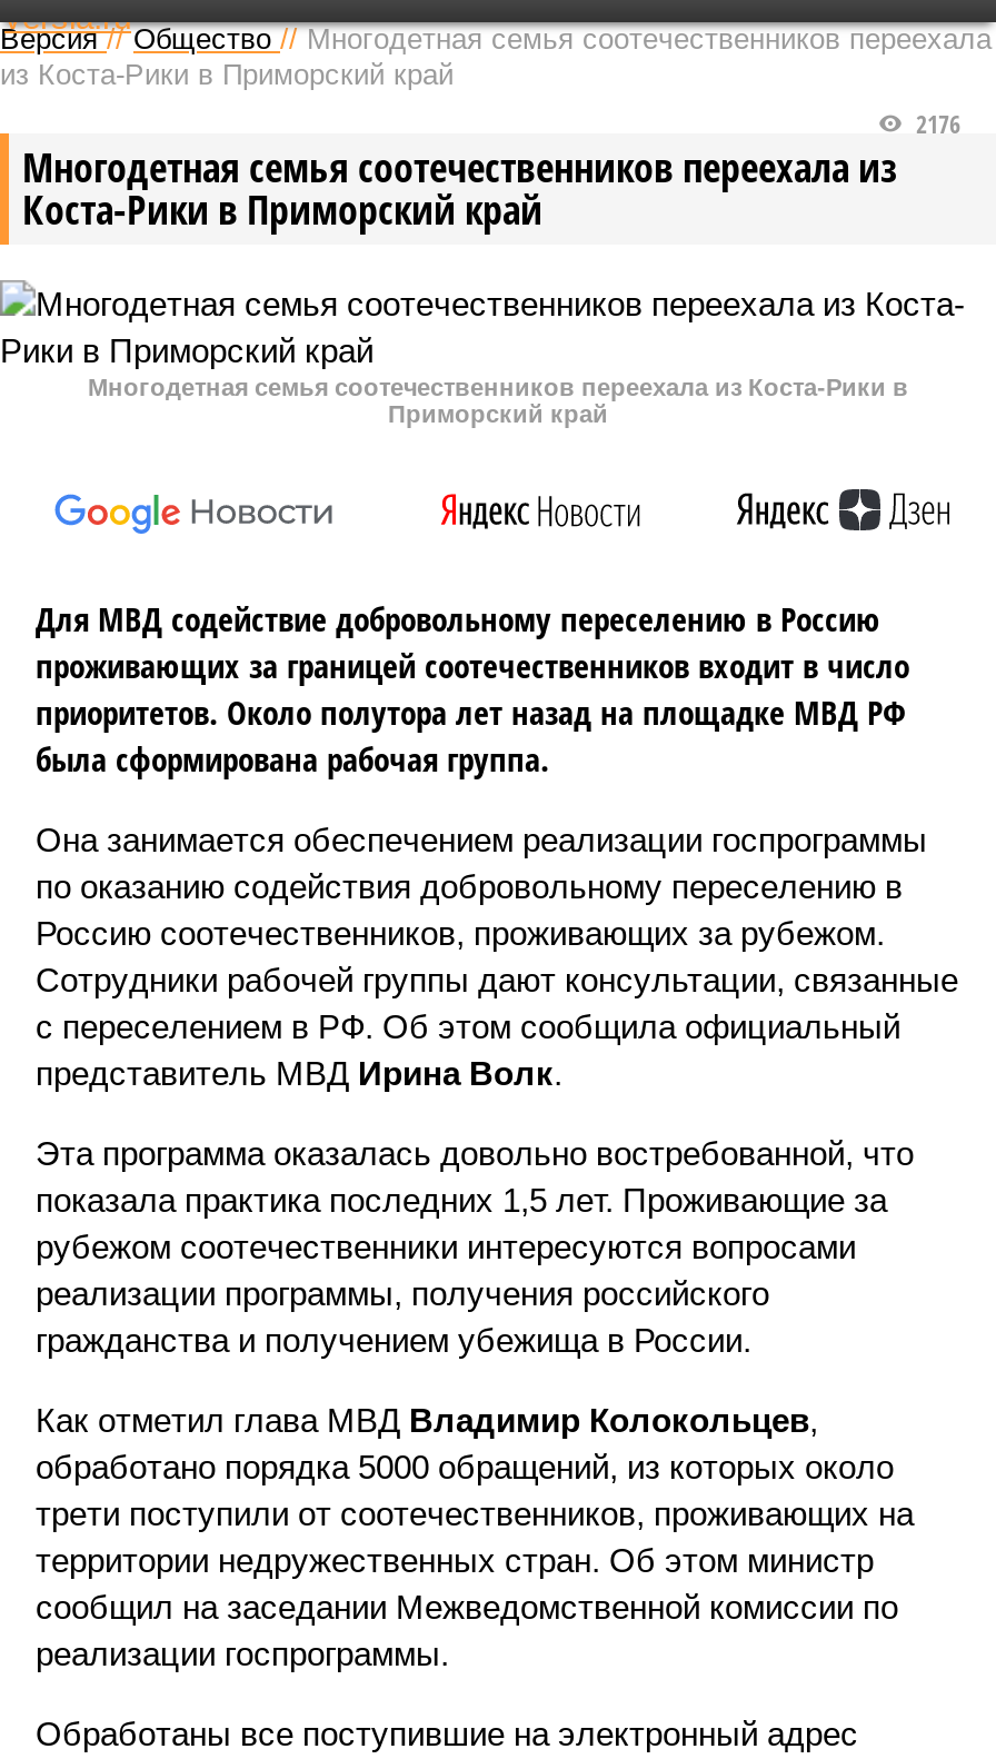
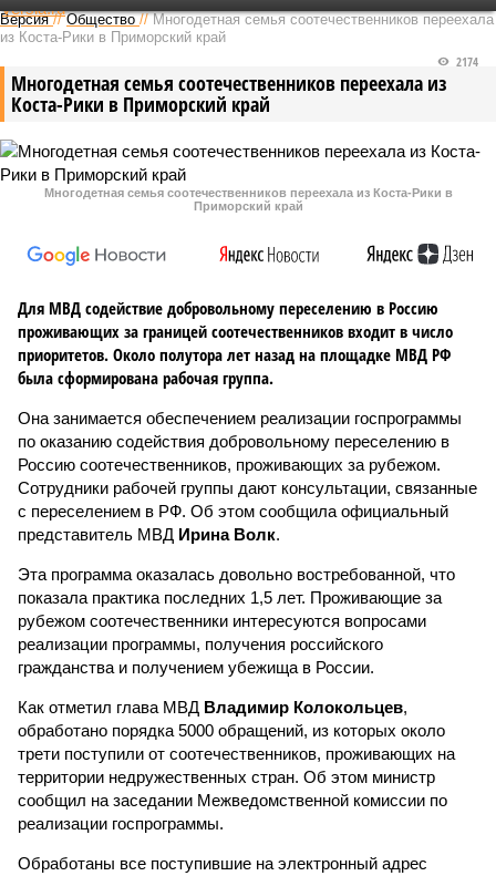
- 2176
+ 2174
